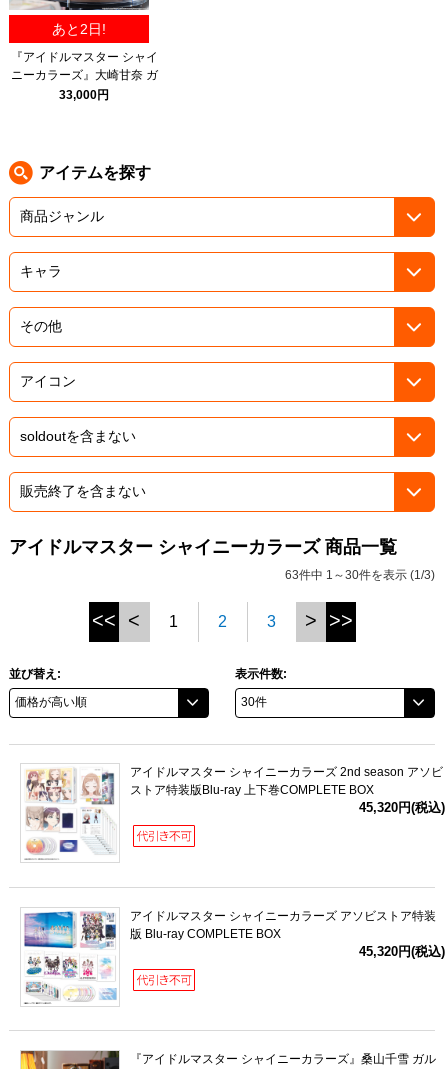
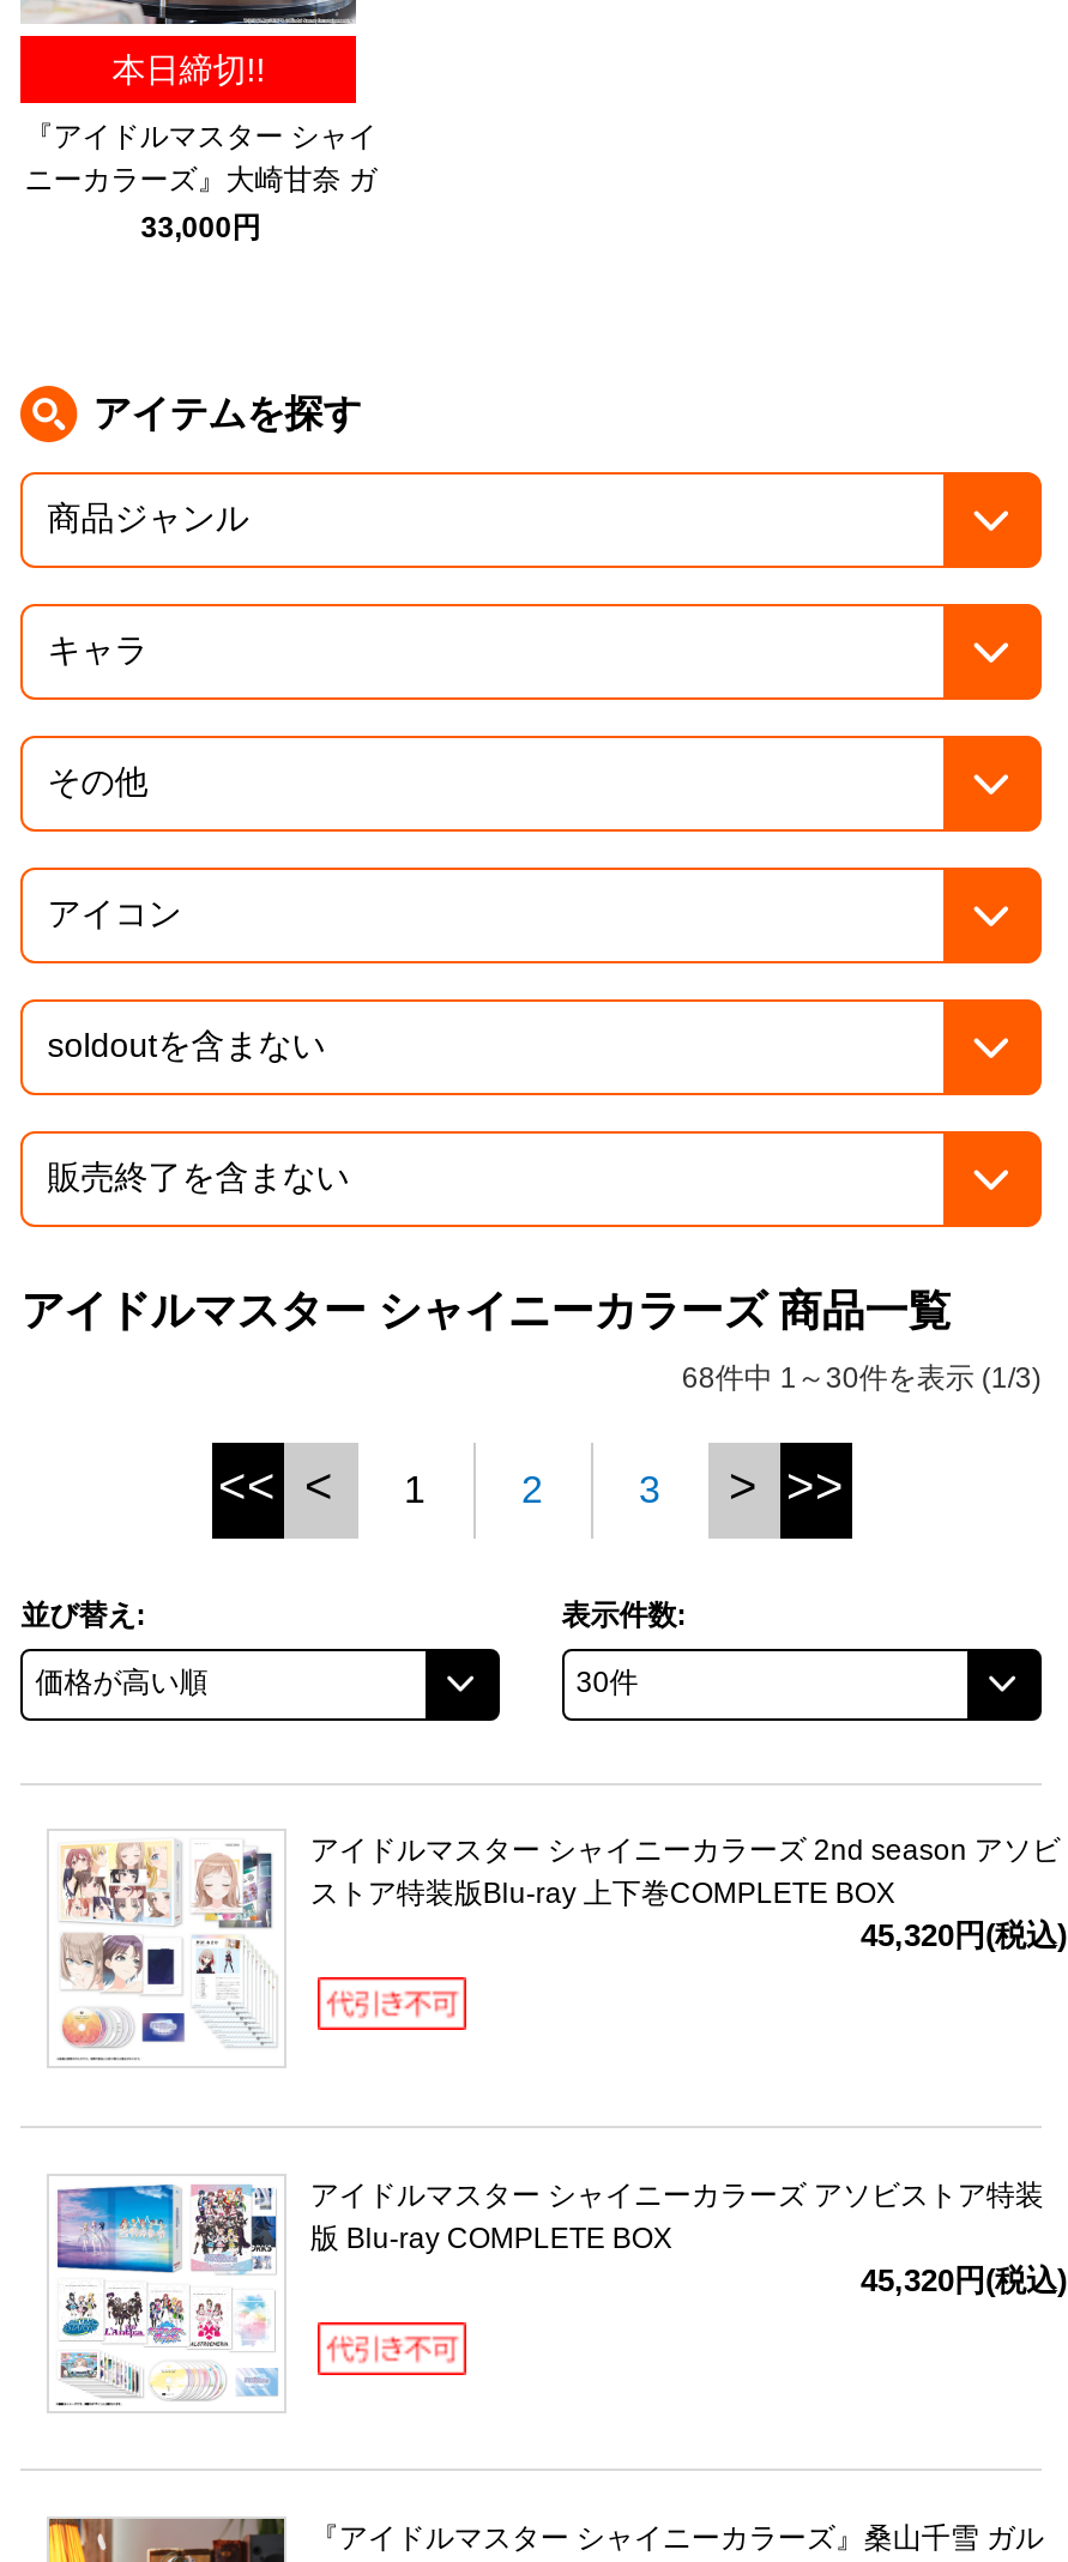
- あと2日!
+ 本日締切!!

- 63件中 1～30件を表示 (1/3)
+ 68件中 1～30件を表示 (1/3)
